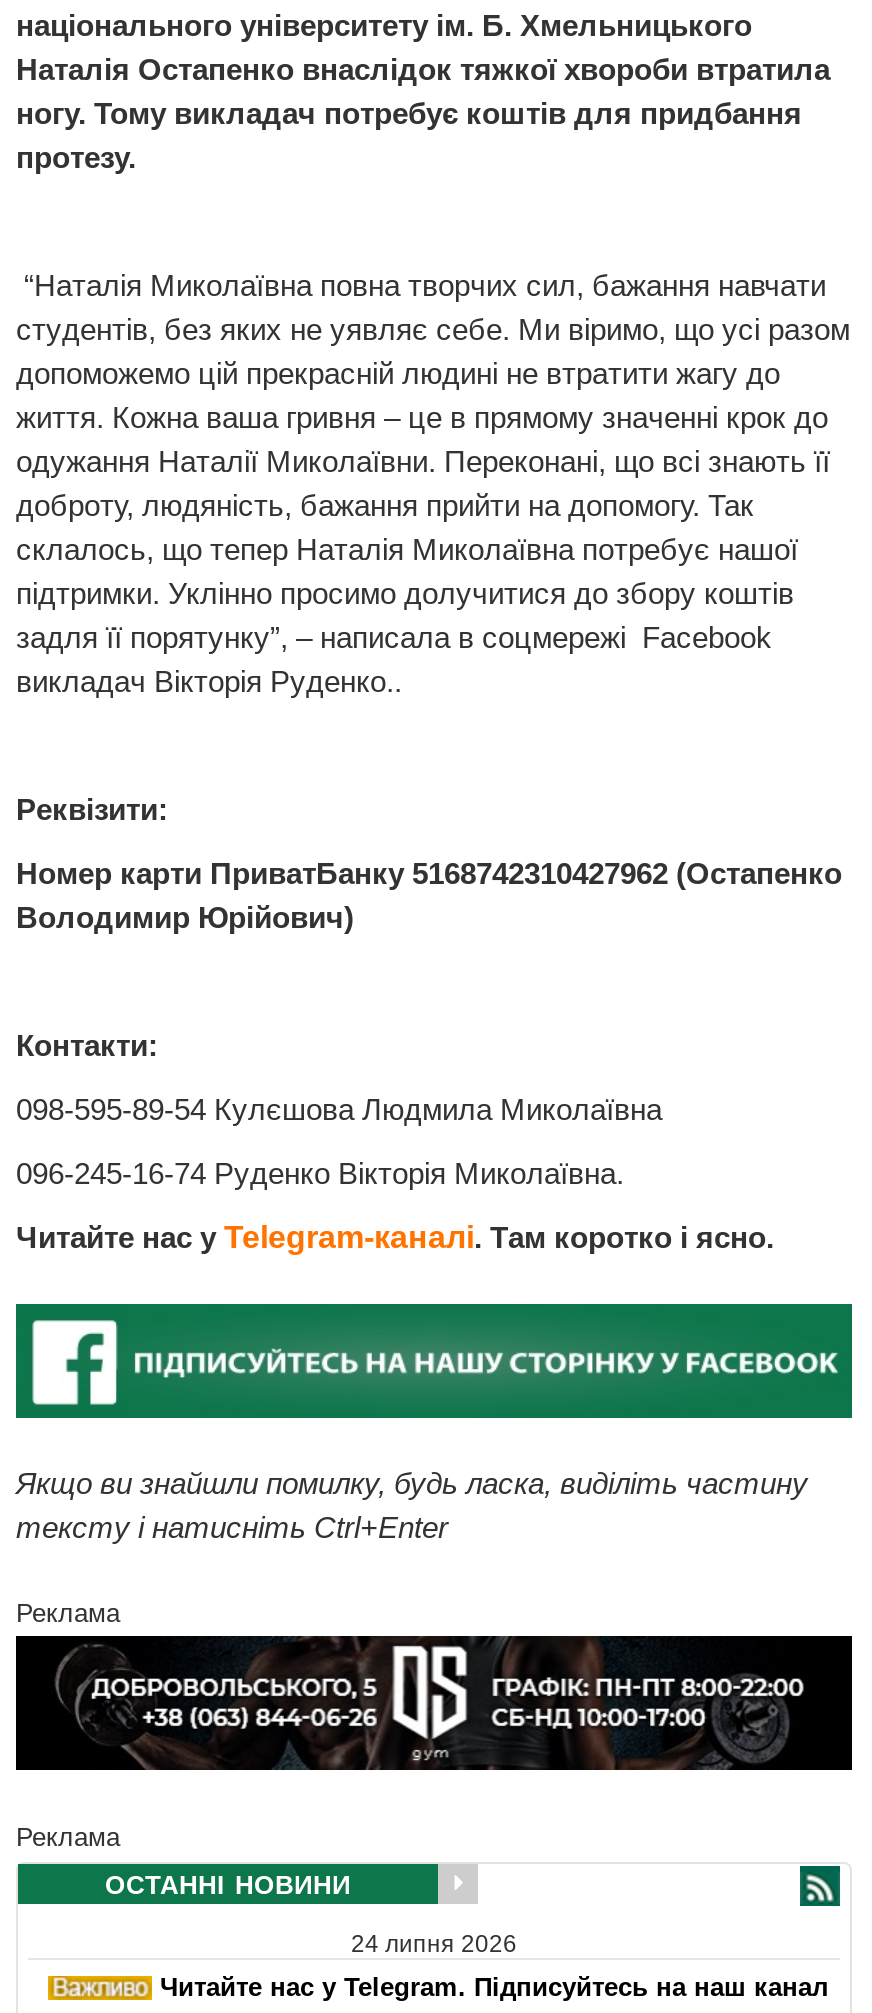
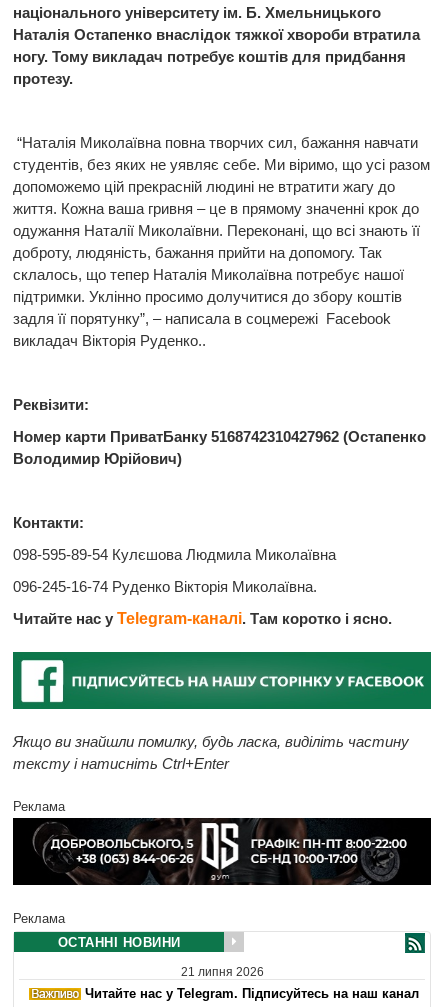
- 24 липня 2026
+ 21 липня 2026
